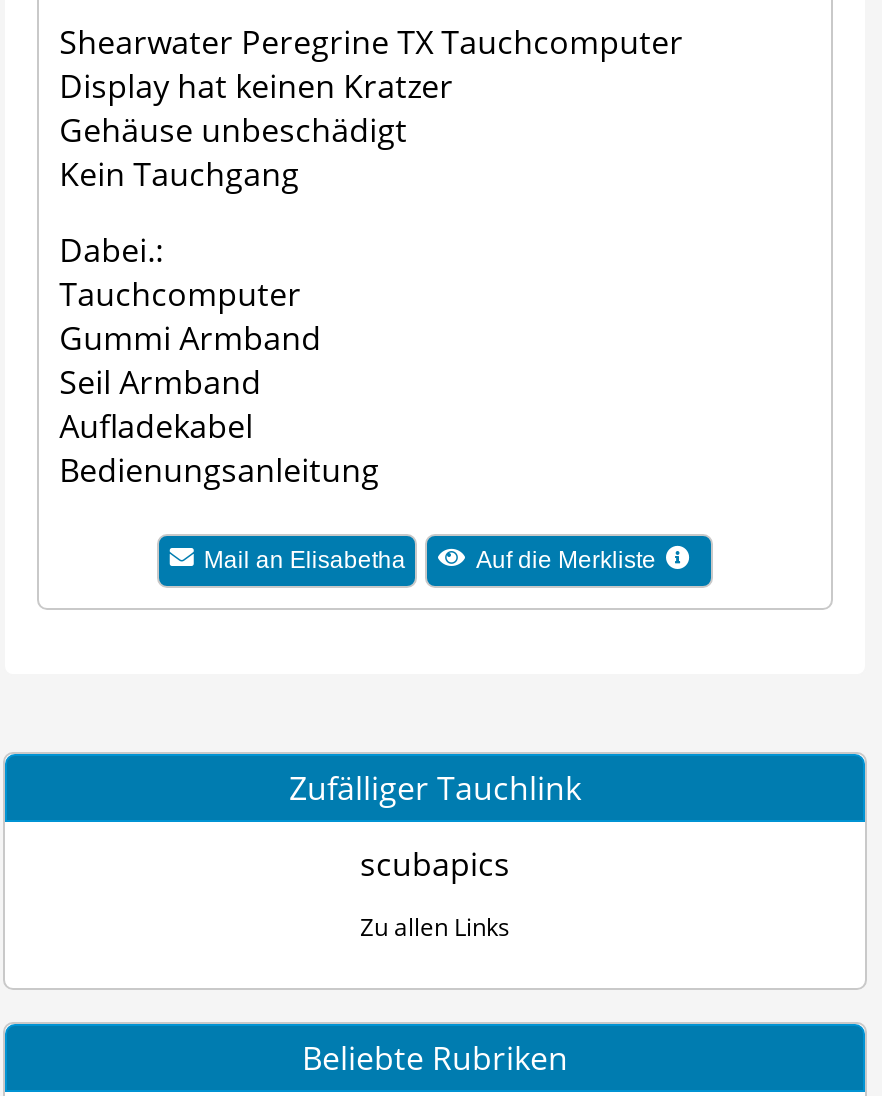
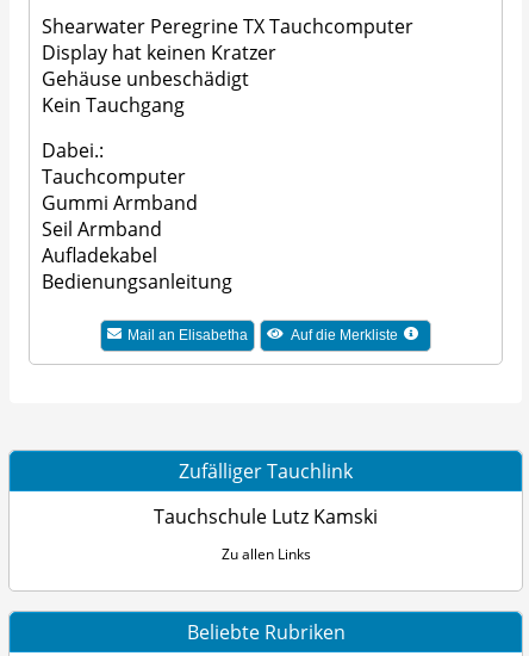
- scubapics
+ Tauchschule Lutz Kamski
